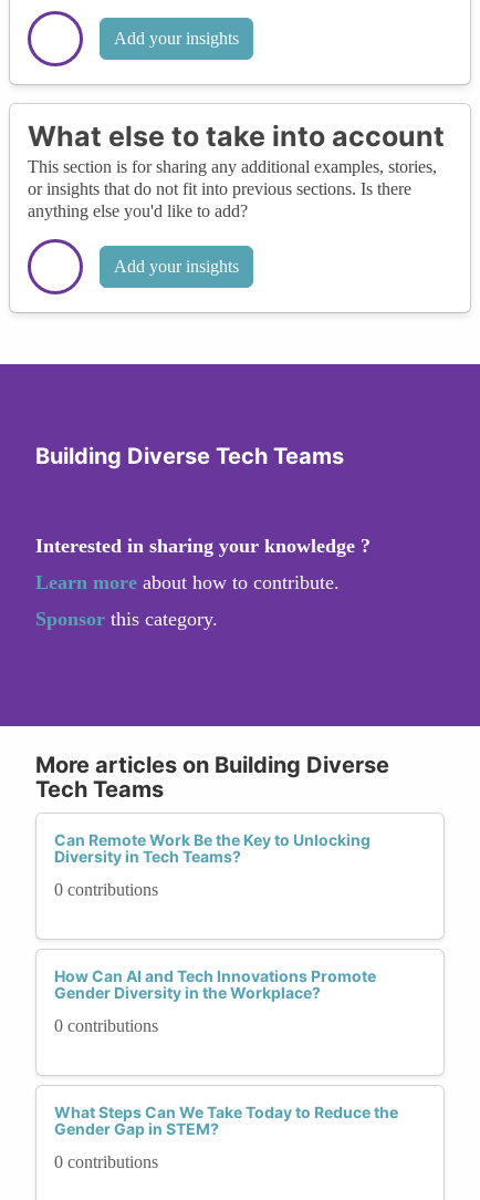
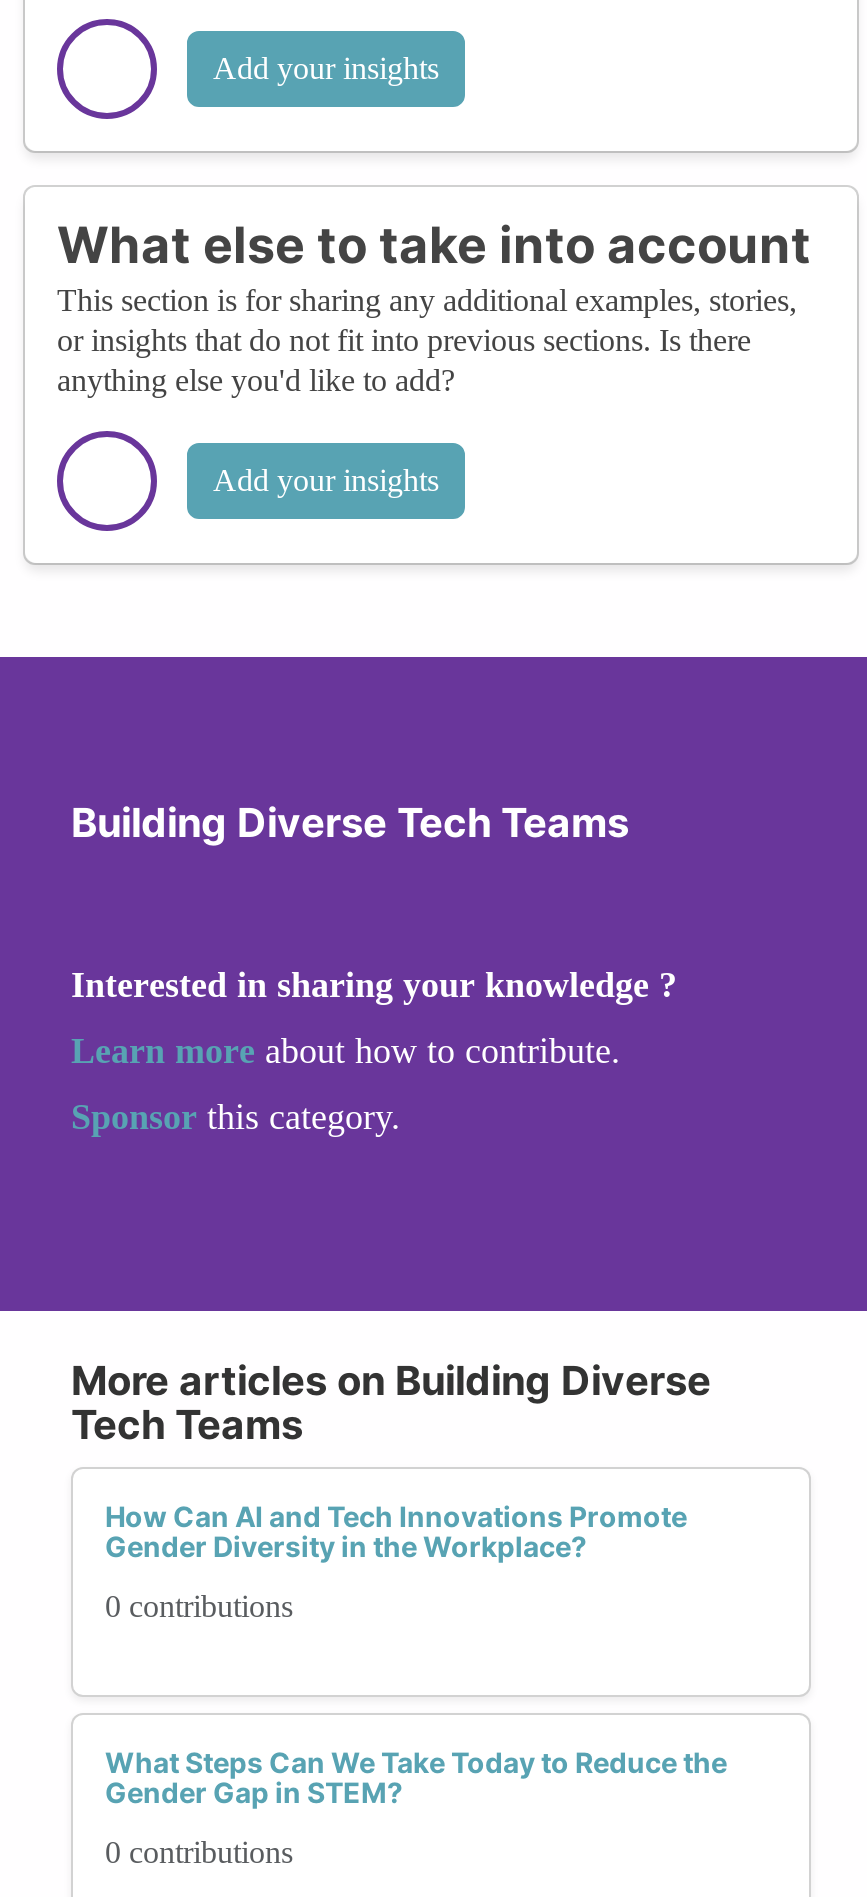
- Can Remote Work Be the Key to Unlocking
- Diversity in Tech Teams?
- 0 contributions
